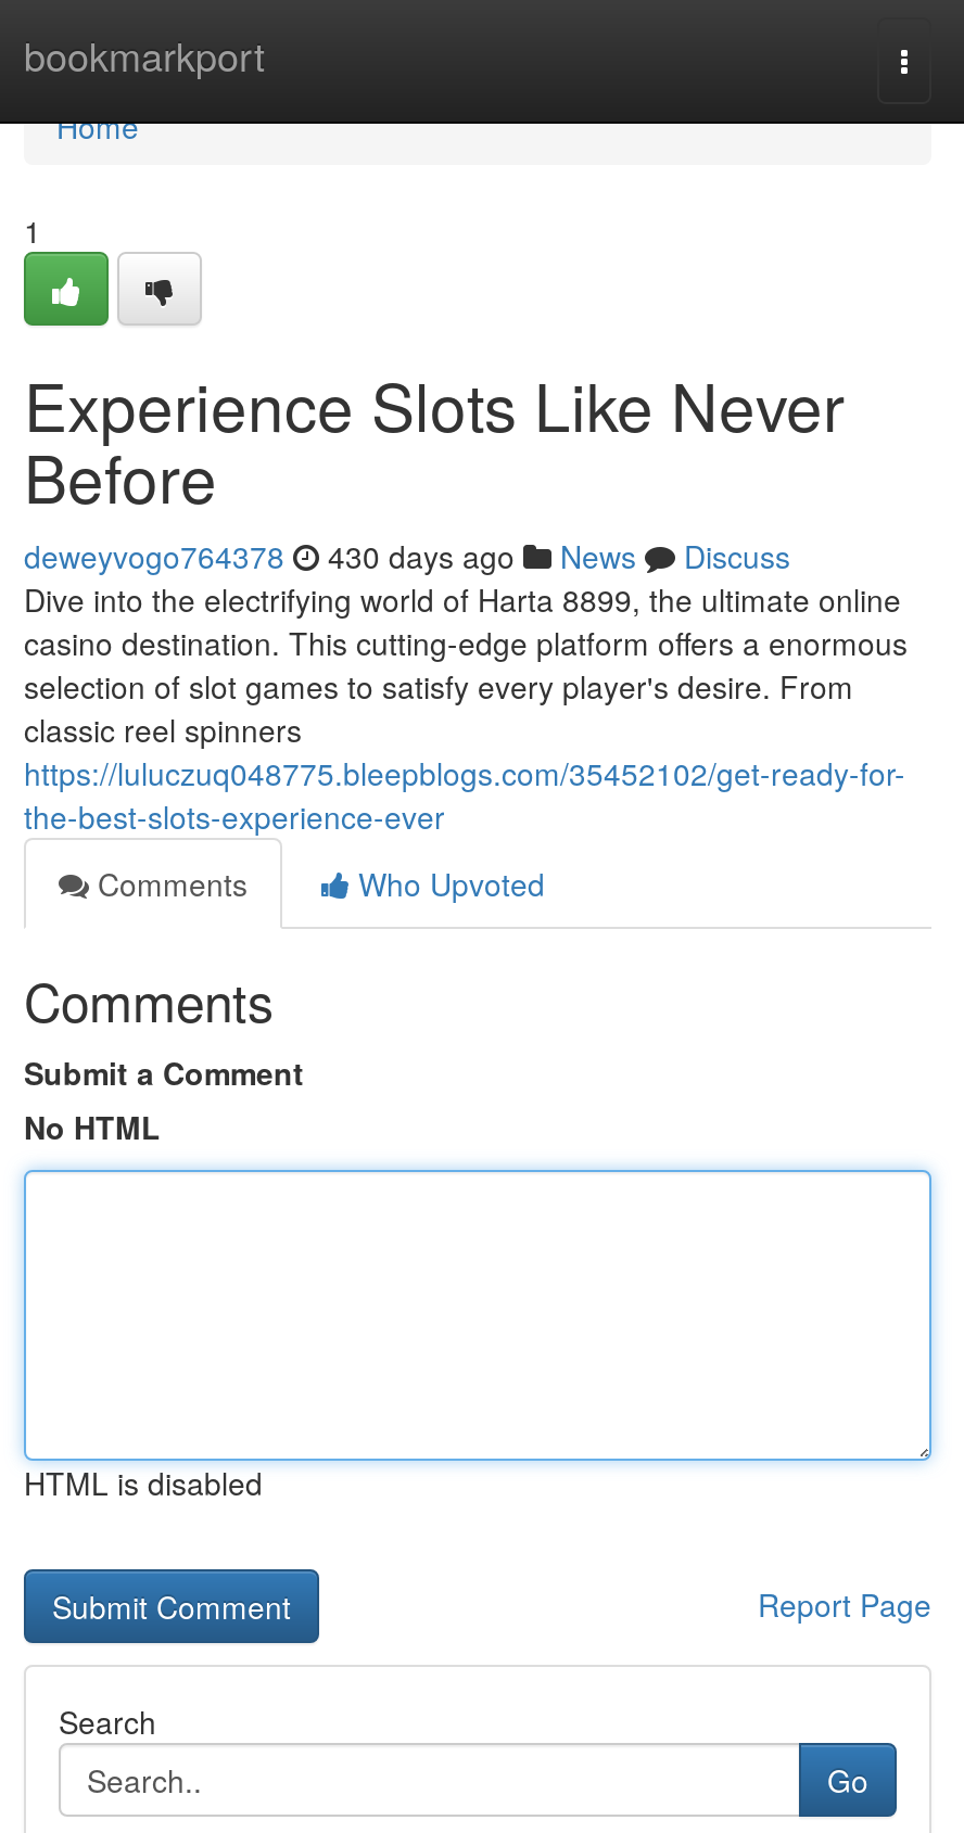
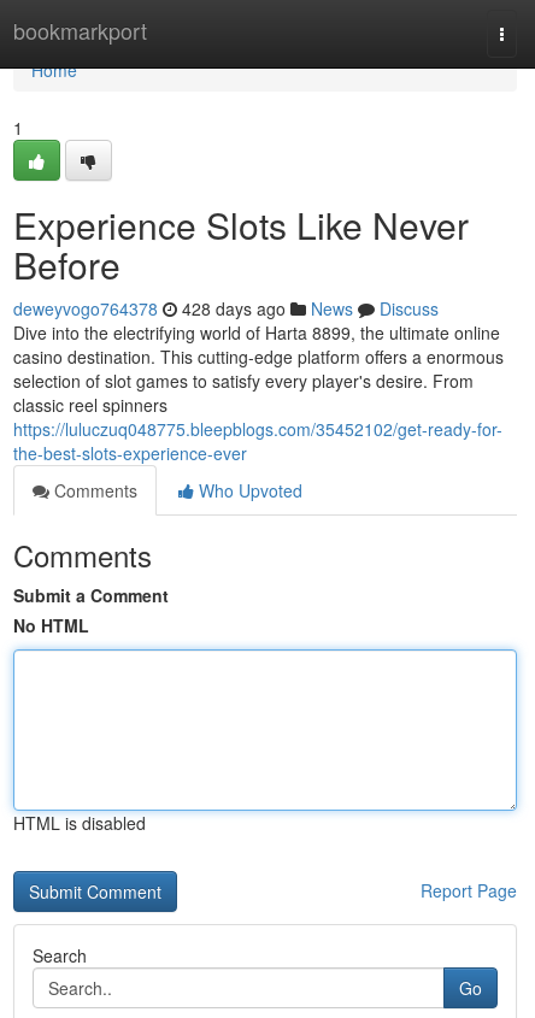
- deweyvogo764378 430 days ago News Discuss
+ deweyvogo764378 428 days ago News Discuss
